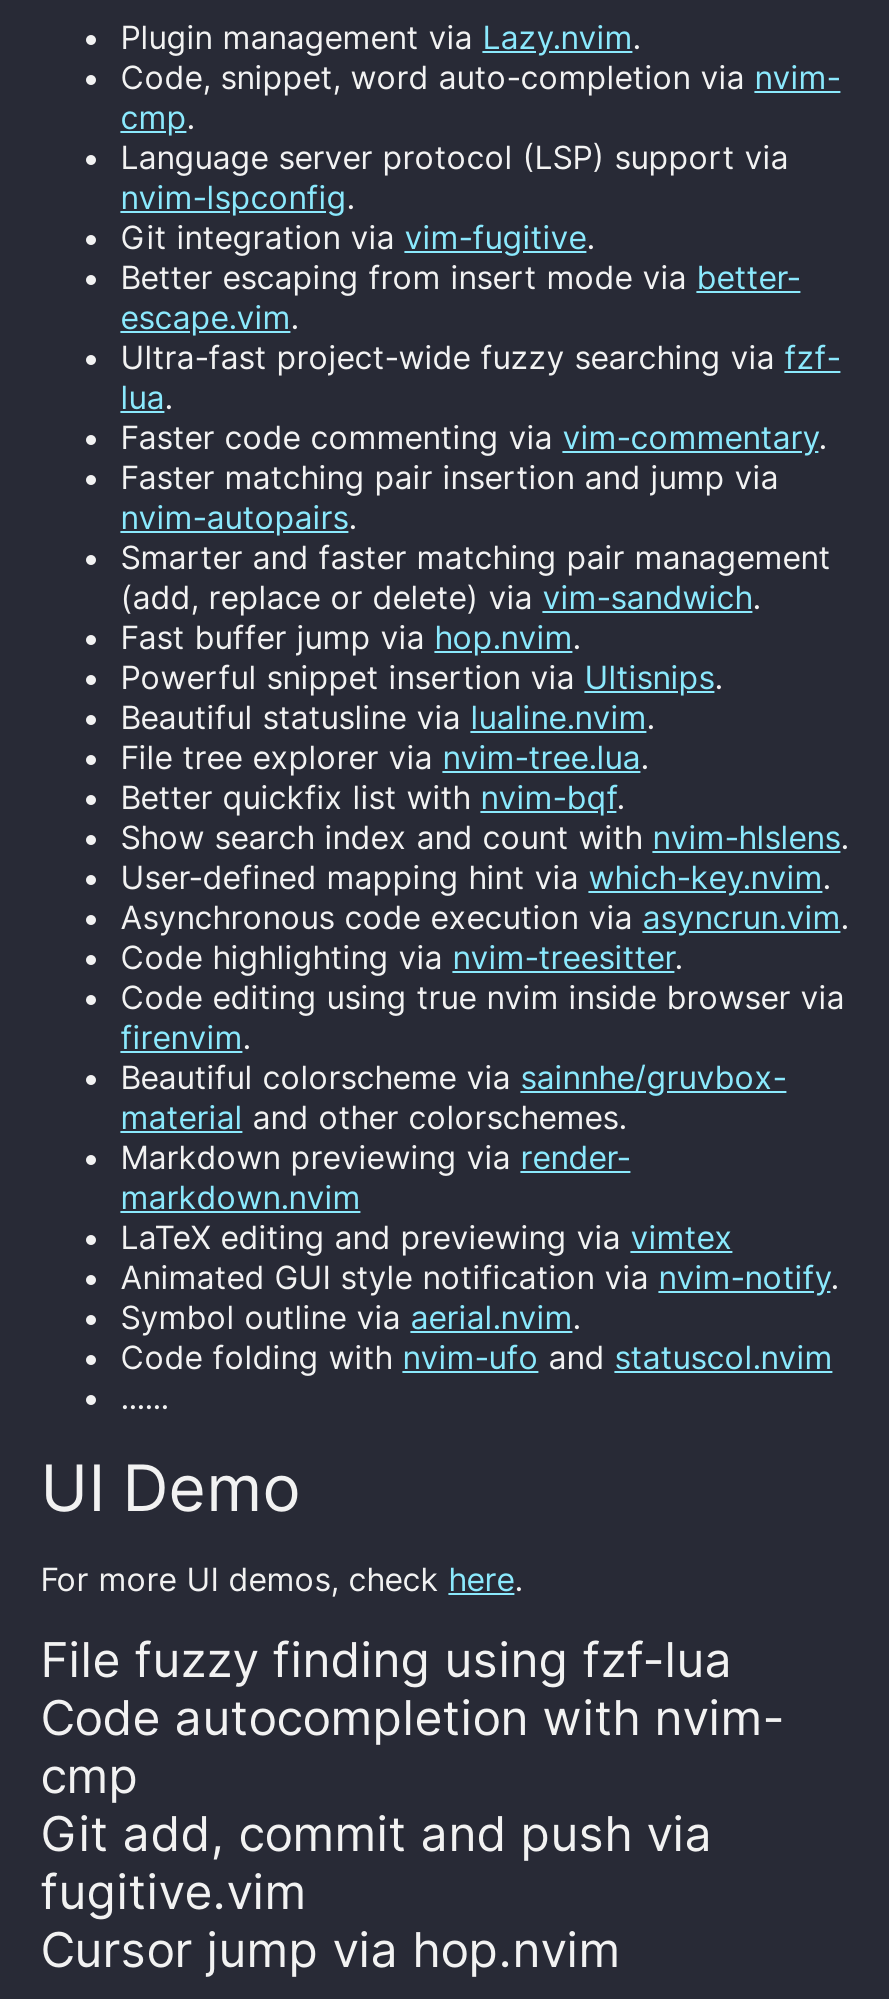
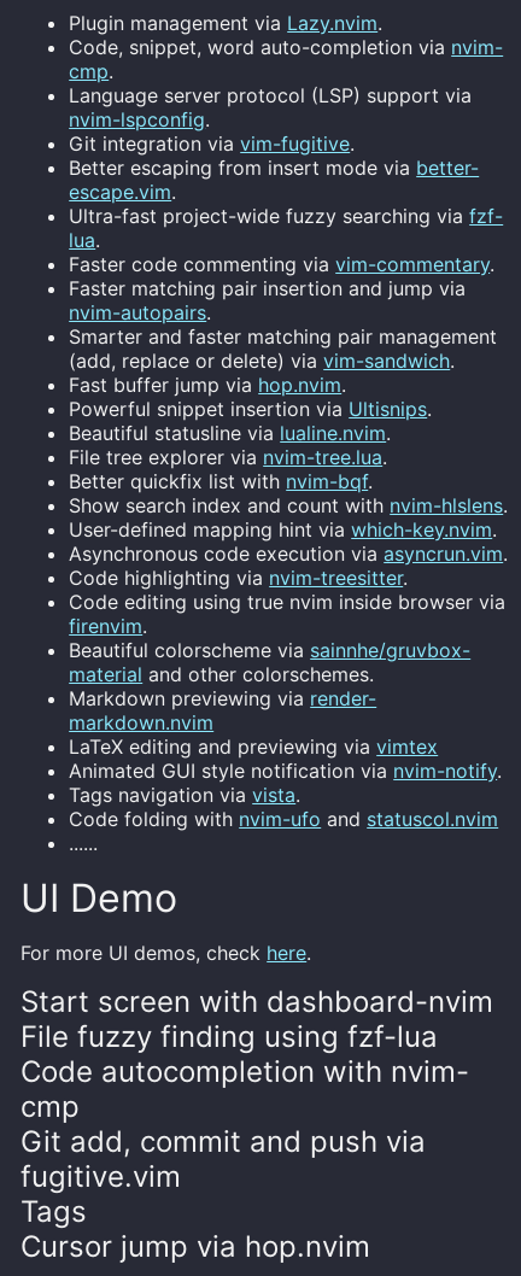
- Symbol outline via aerial.nvim.
+ Tags navigation via vista.

+ Start screen with dashboard-nvim

+ Tags
